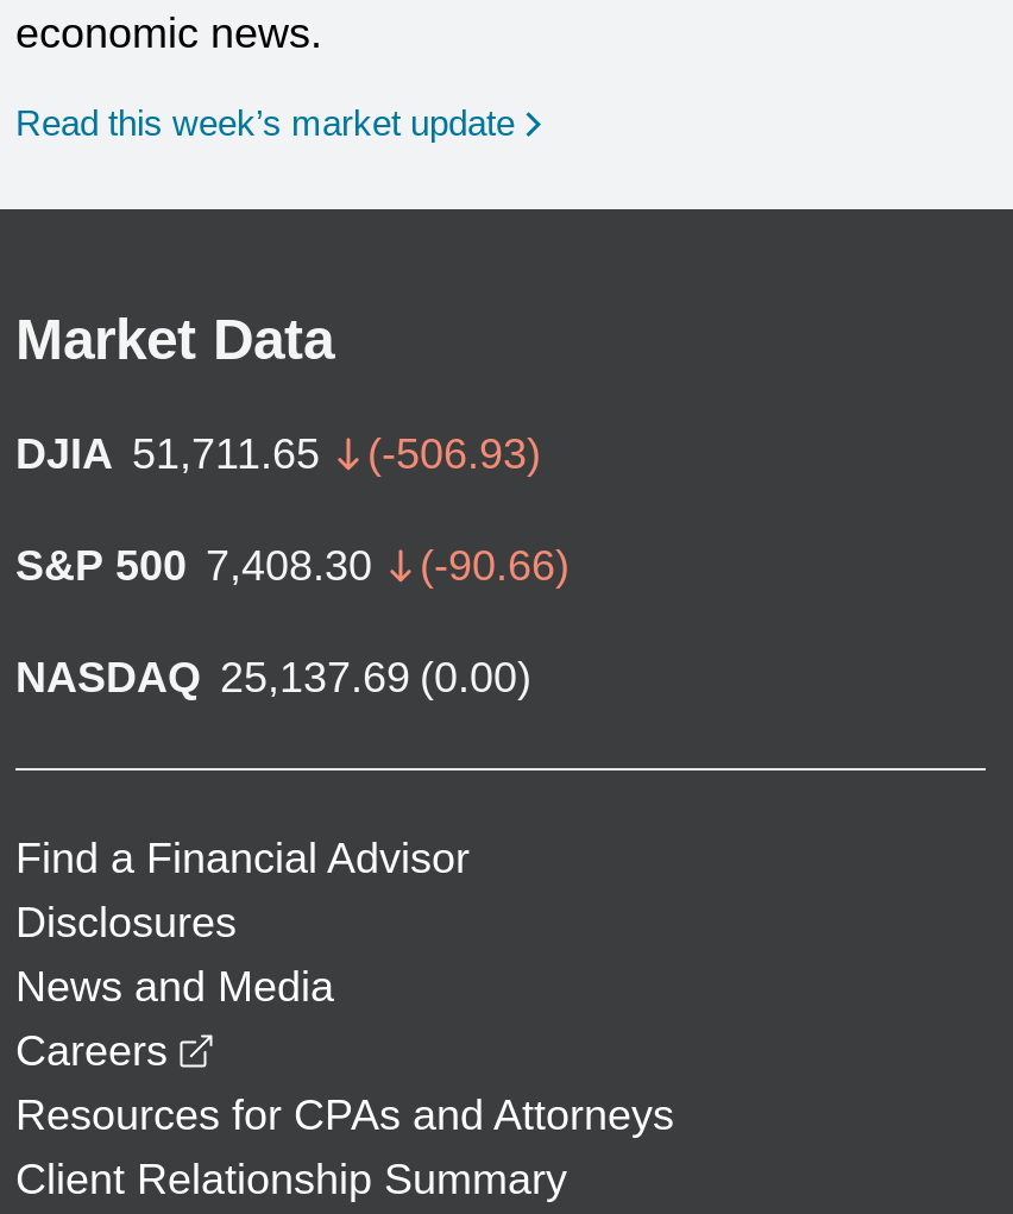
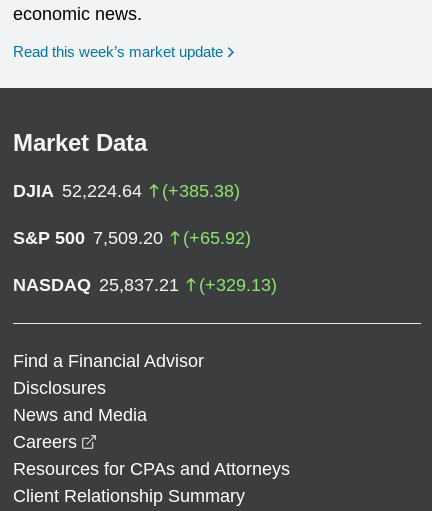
- DJIA 51,711.65
- (-506.93)
+ DJIA 52,224.64
+ (+385.38)

- S&P 500 7,408.30
- (-90.66)
+ S&P 500 7,509.20
+ (+65.92)

- NASDAQ 25,137.69 (0.00)
+ NASDAQ 25,837.21
+ (+329.13)
